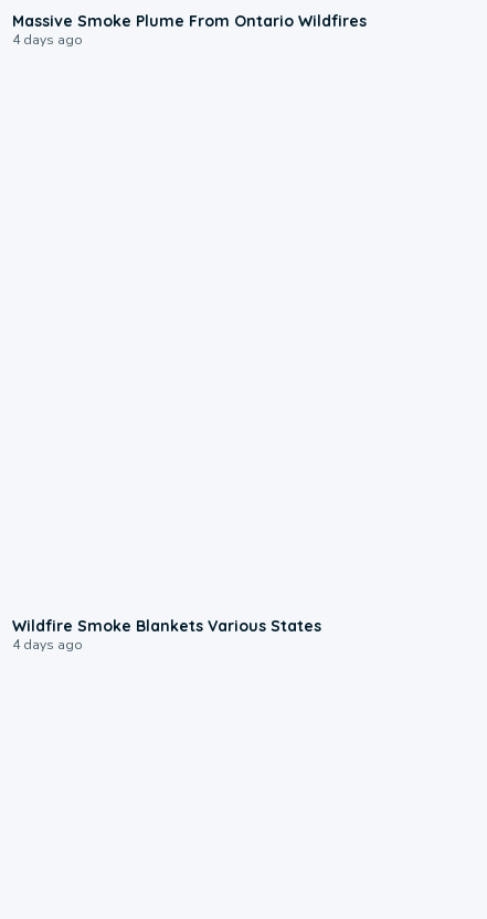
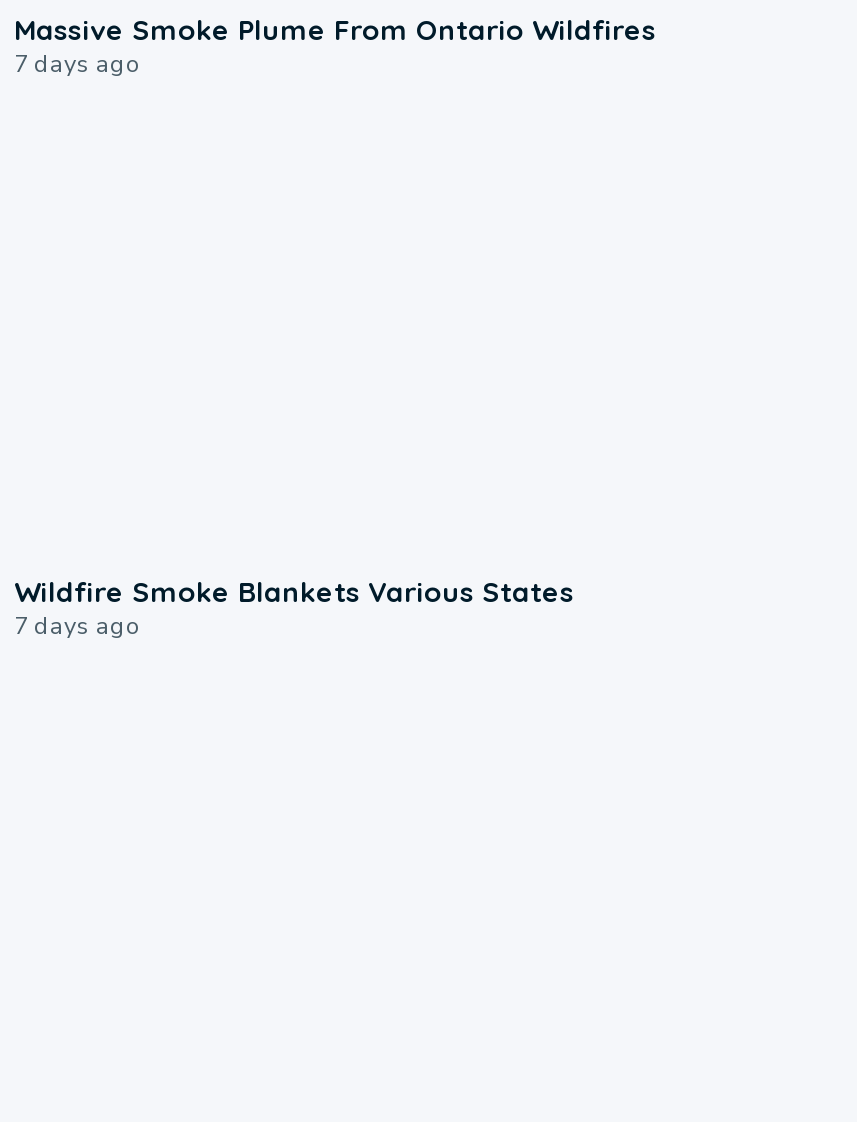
- 4 days ago
+ 7 days ago

- 4 days ago
+ 7 days ago
